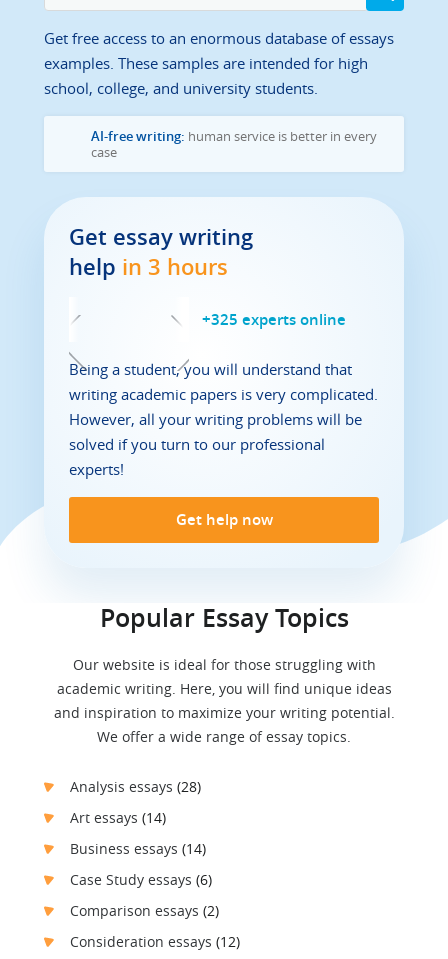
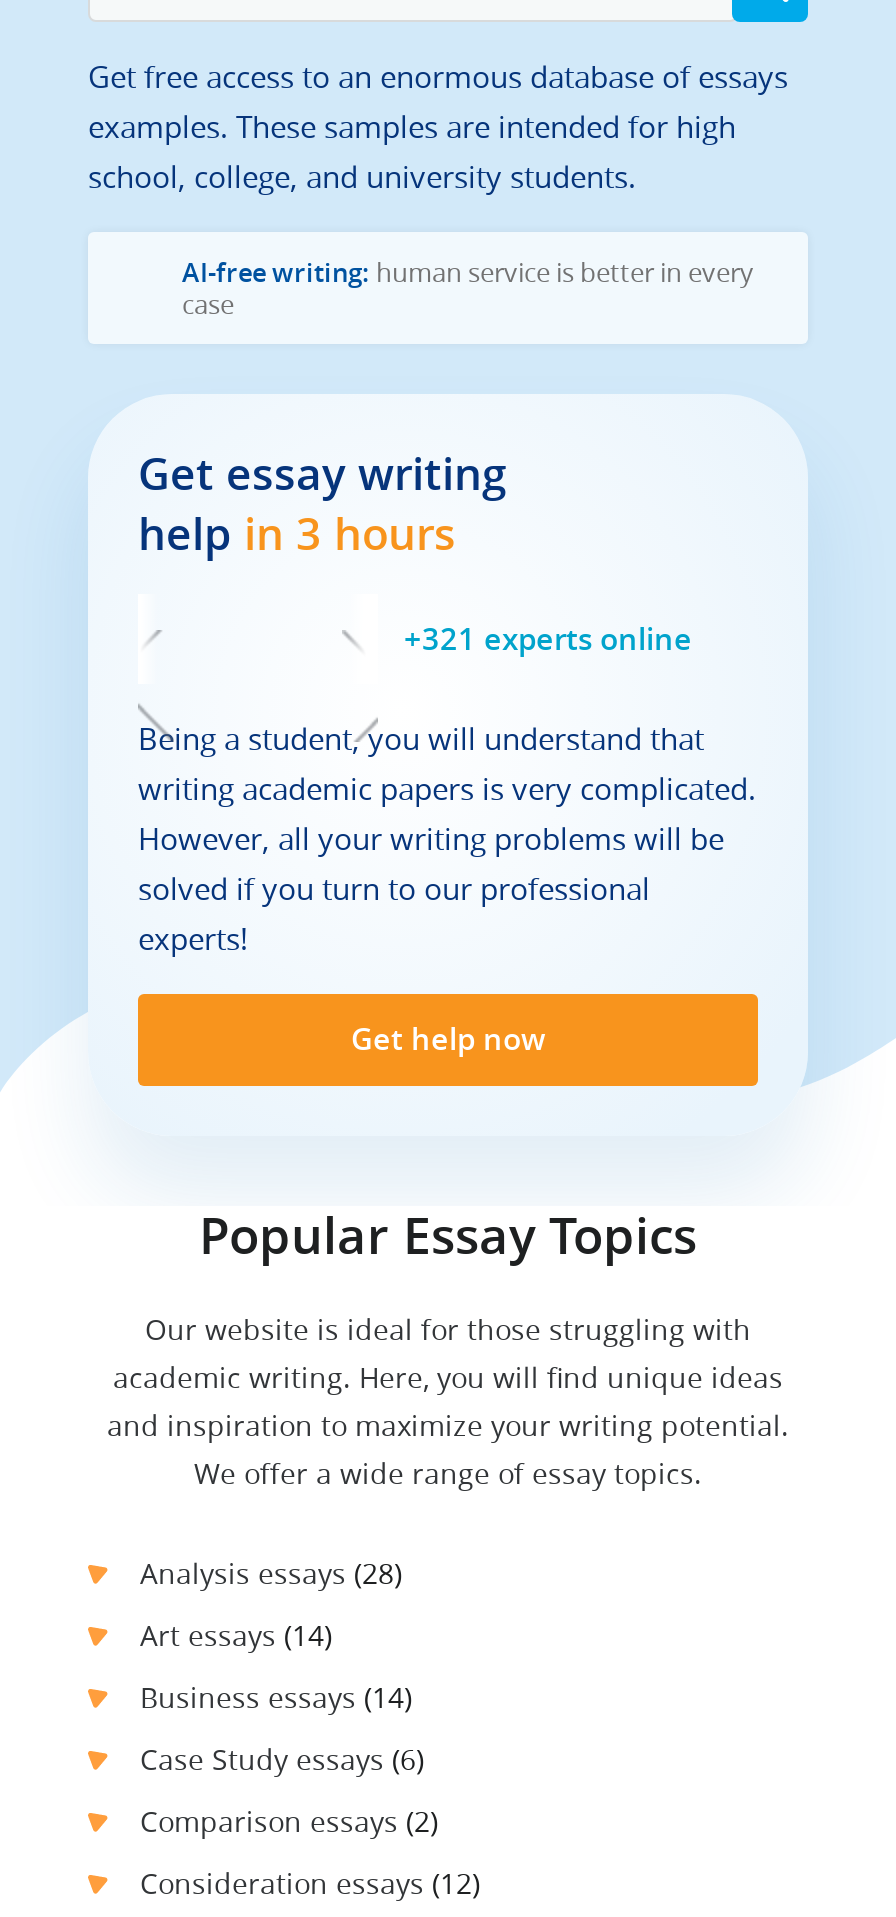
- +325 experts online
+ +321 experts online
